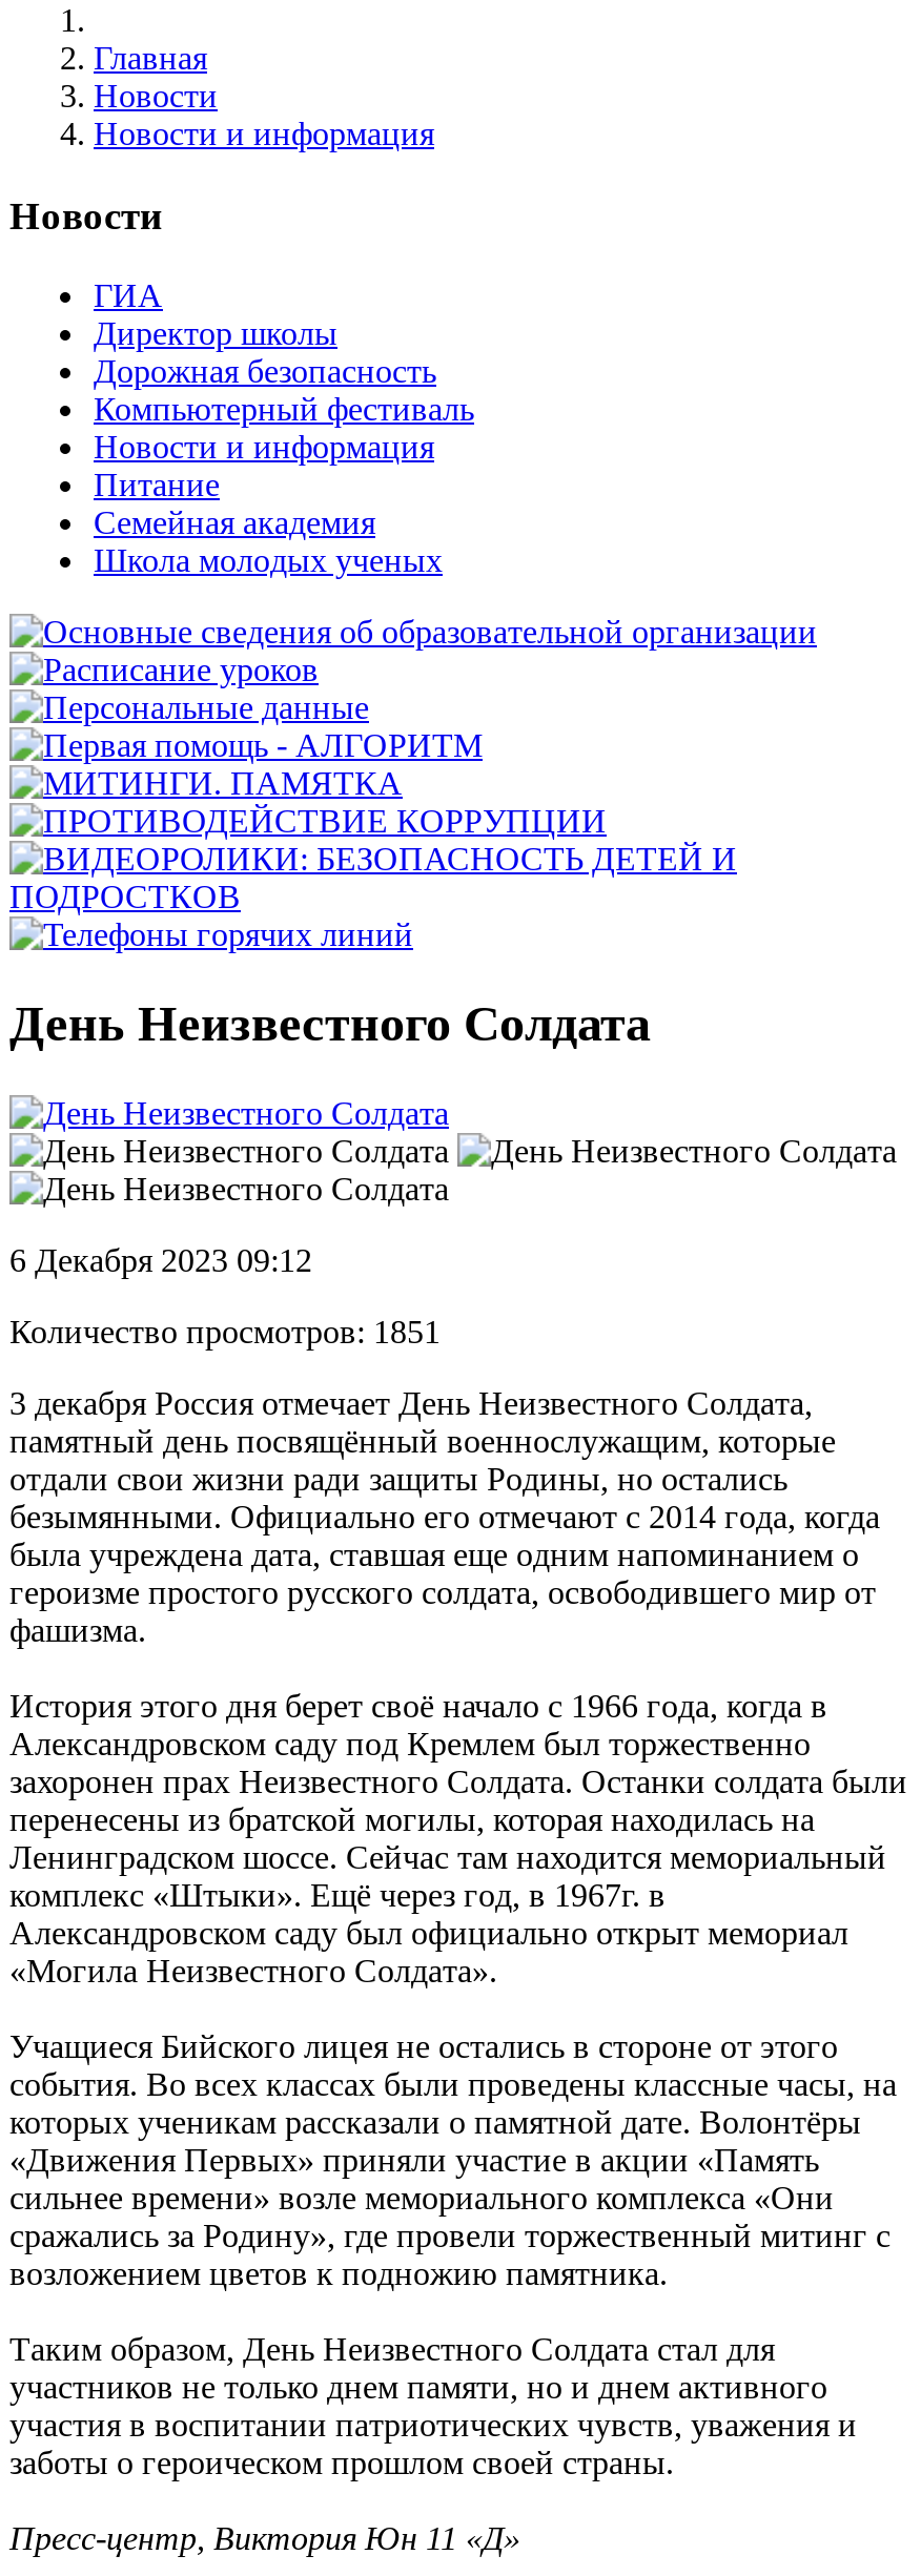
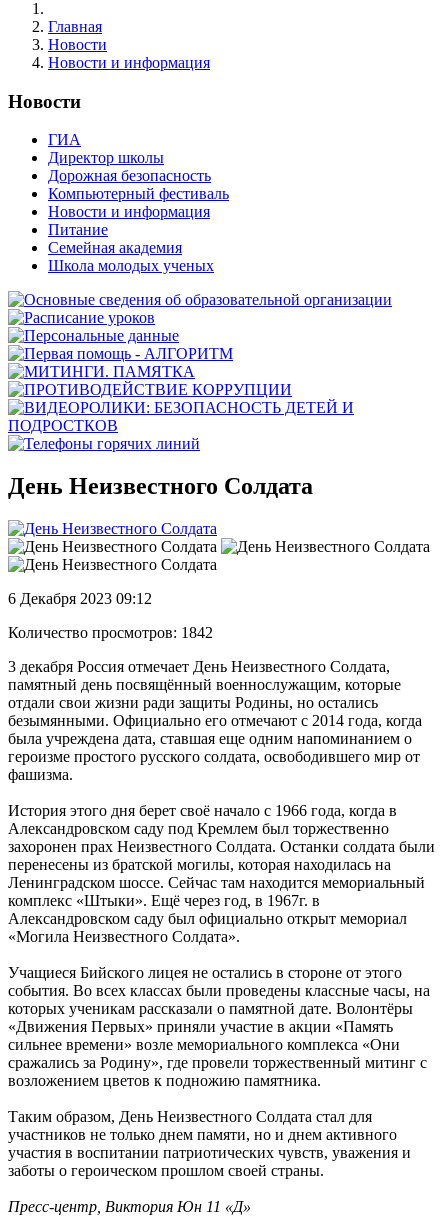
- Количество просмотров: 1851
+ Количество просмотров: 1842
